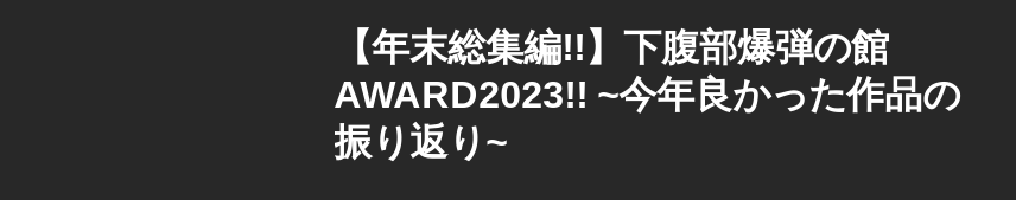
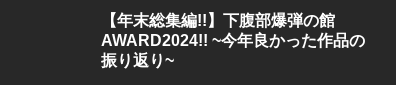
- AWARD2023!! ~今年良かった作品の
+ AWARD2024!! ~今年良かった作品の
